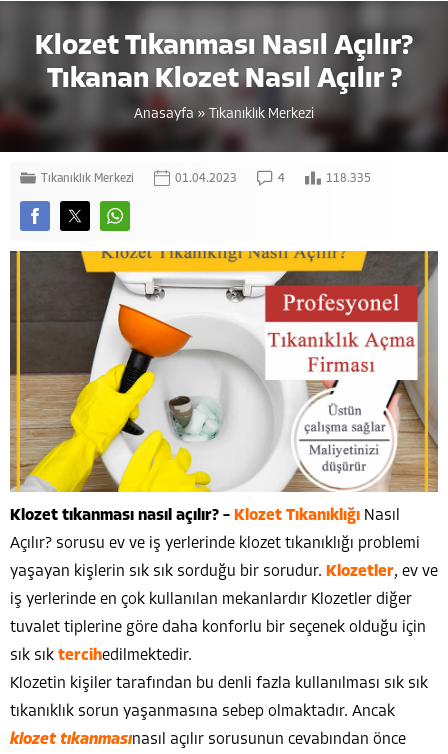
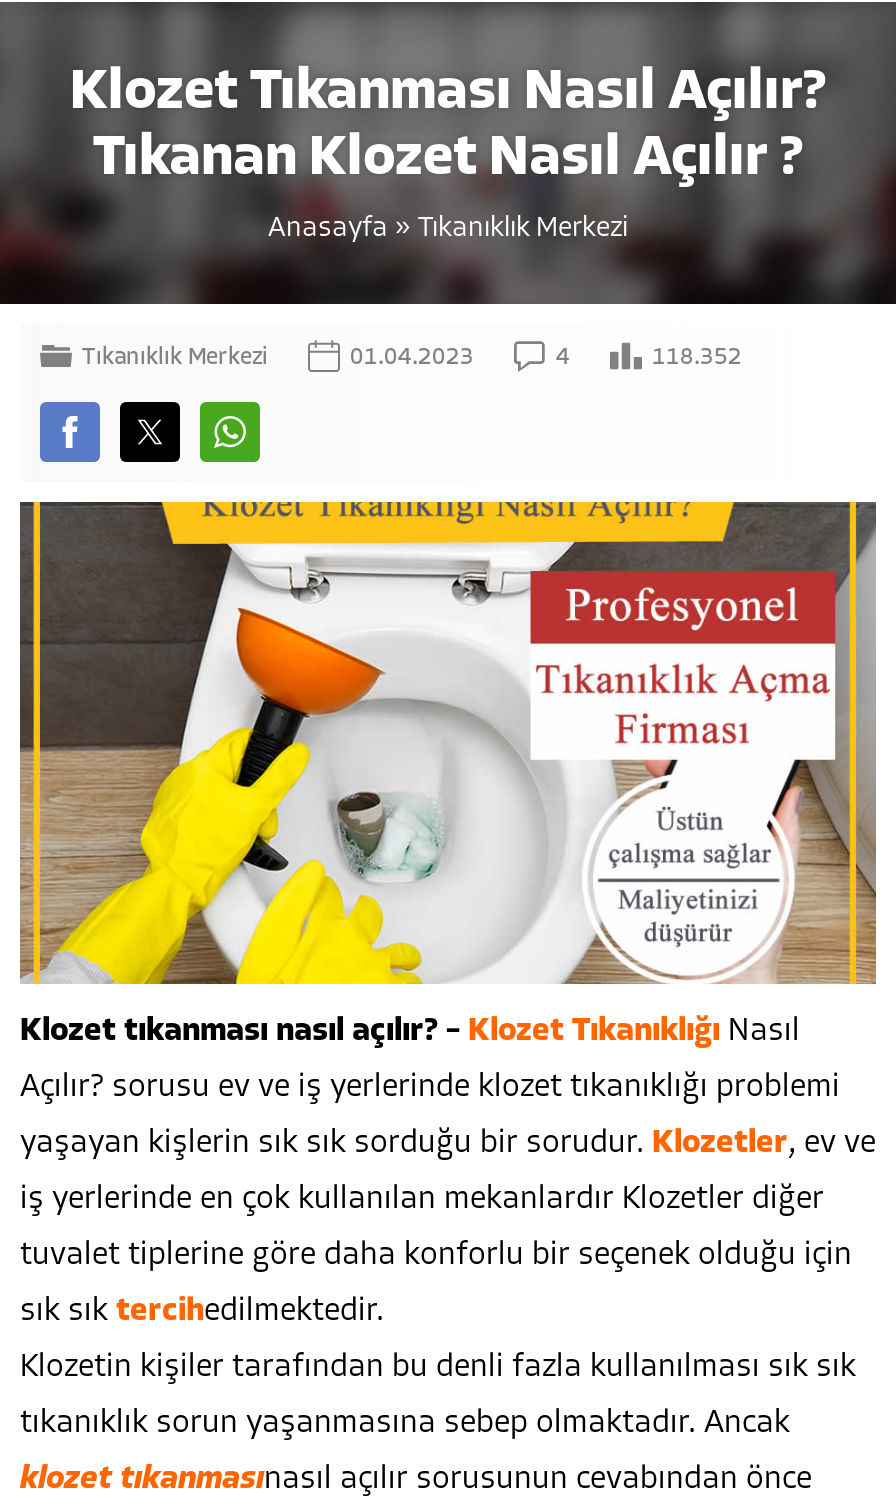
- 118.335
+ 118.352
